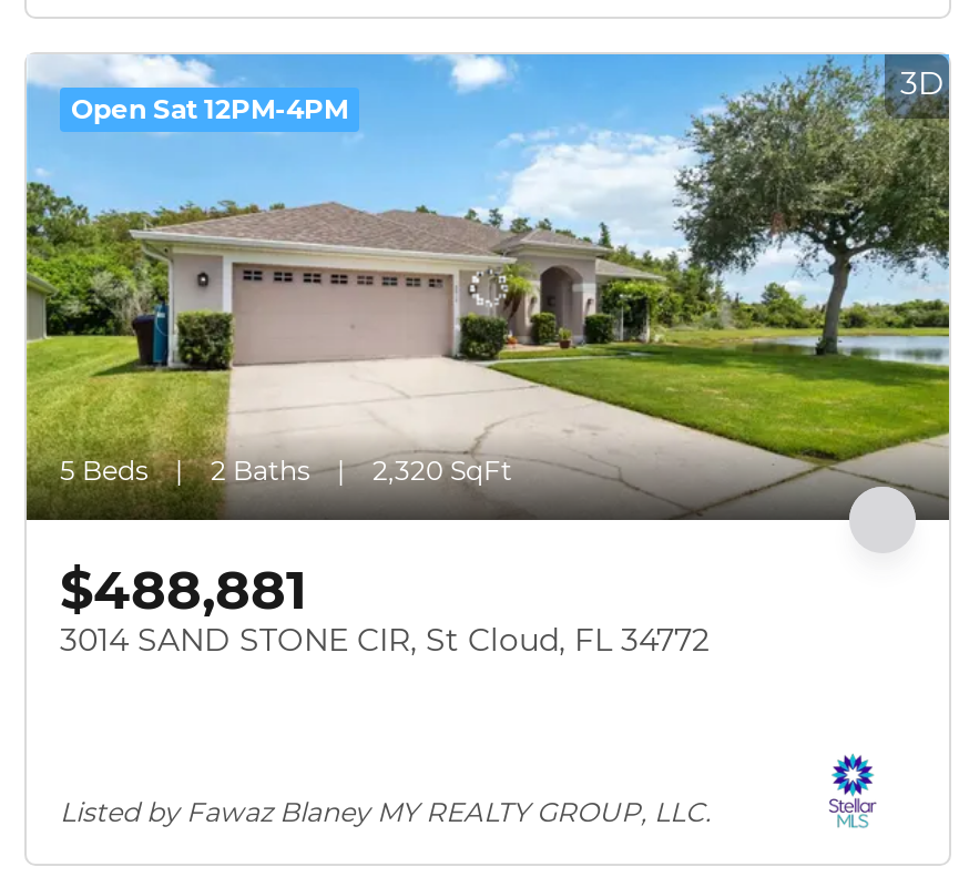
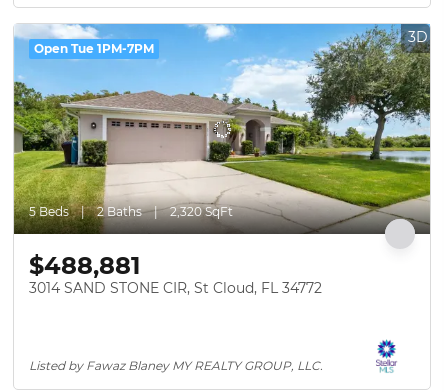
- Open Sat 12PM-4PM
+ Open Tue 1PM-7PM
